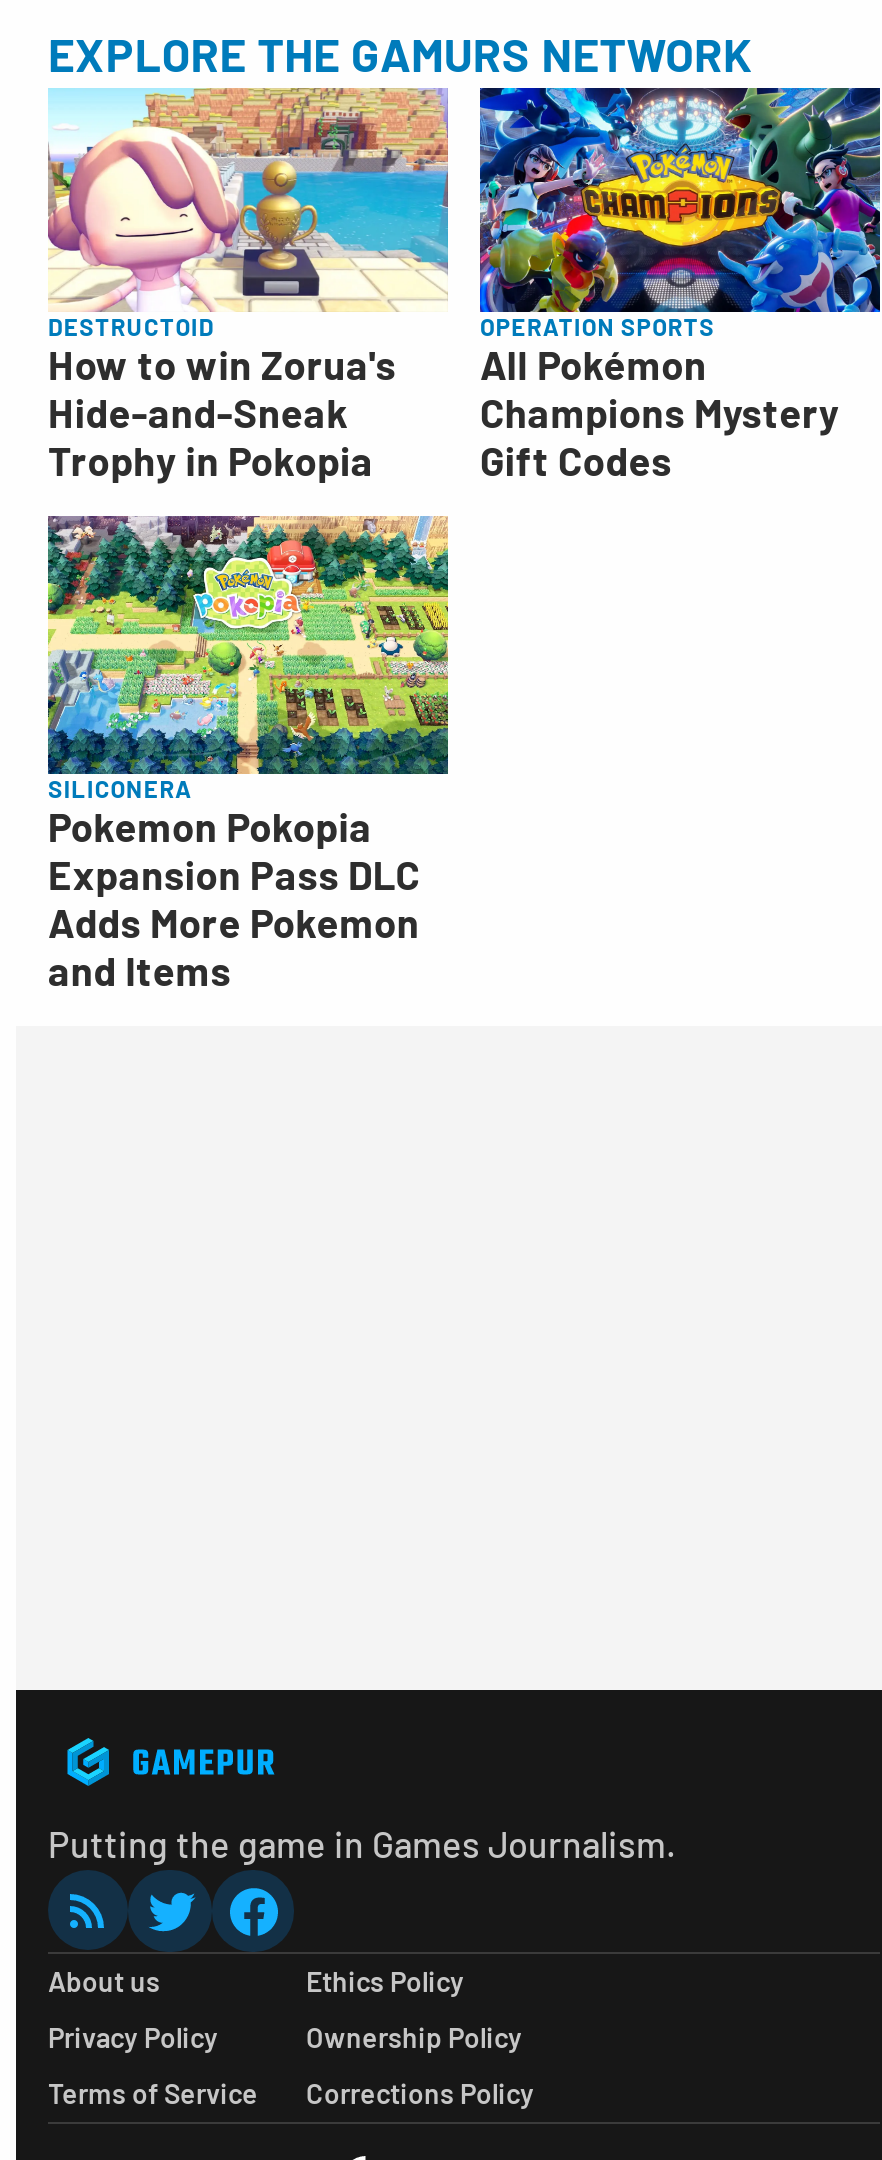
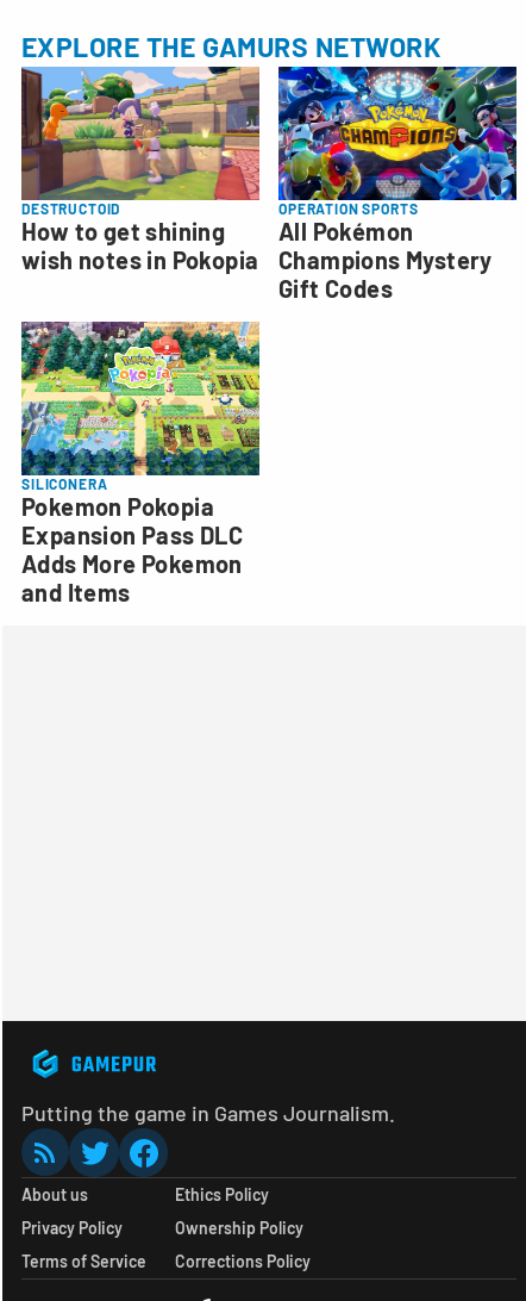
- [image]
- How to win Zorua's
- Hide-and-Sneak
- Trophy in Pokopia
+ [image]
+ How to get shining
+ wish notes in Pokopia
